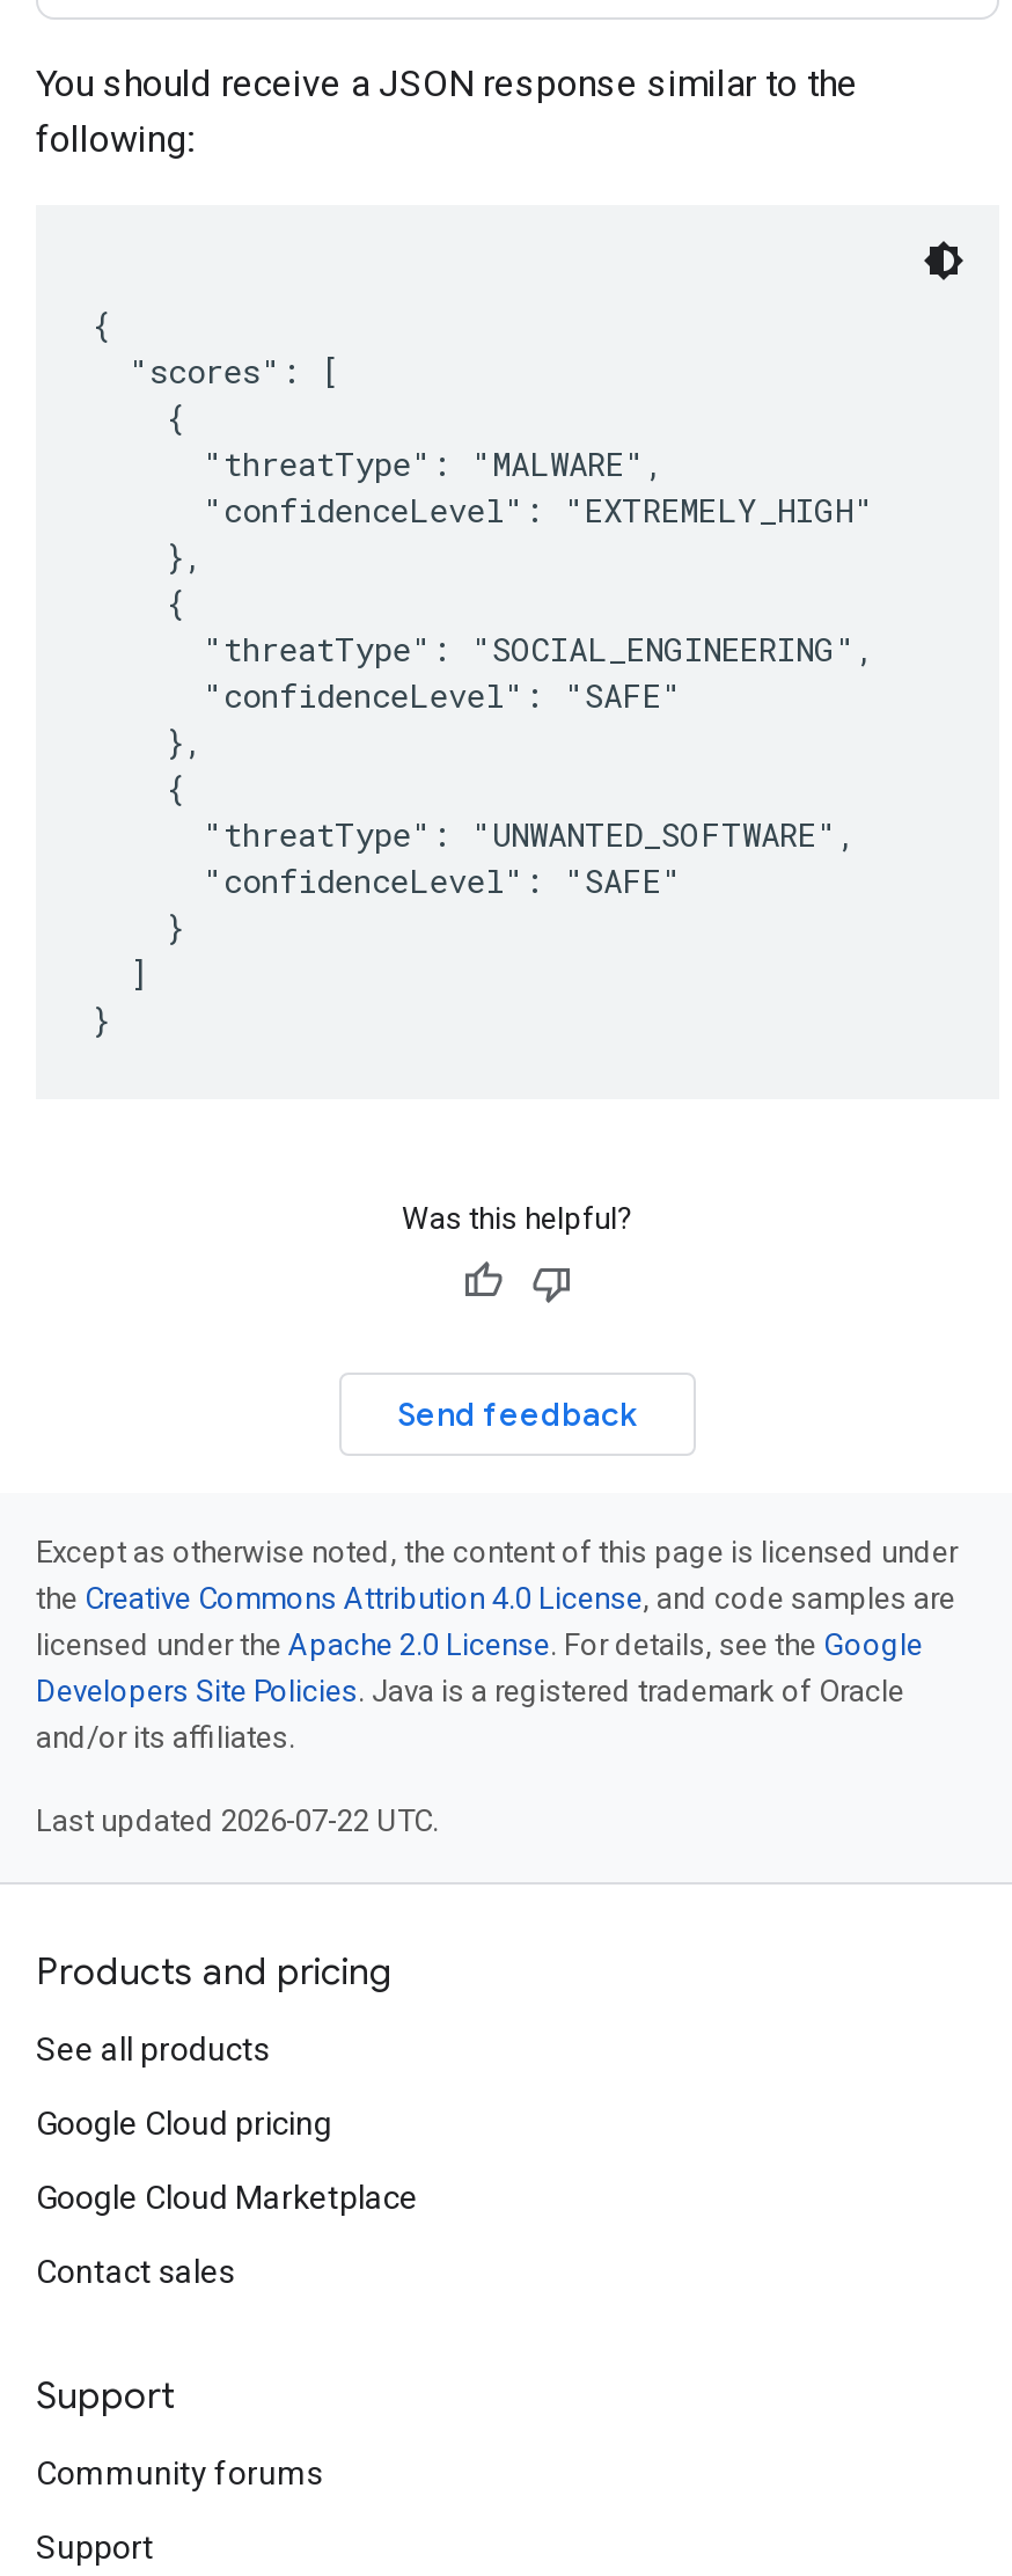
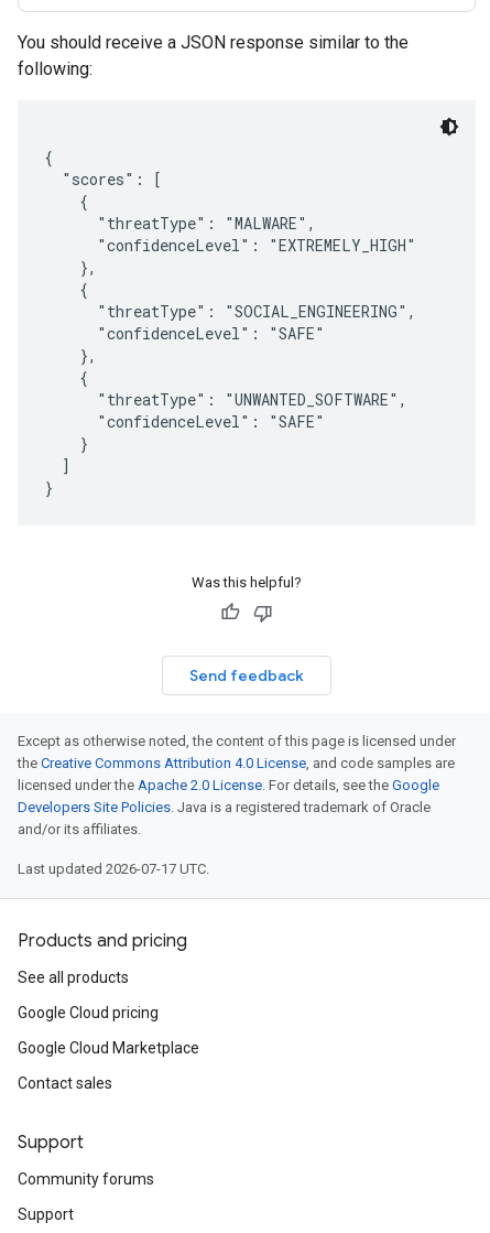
- Last updated 2026-07-22 UTC.
+ Last updated 2026-07-17 UTC.
